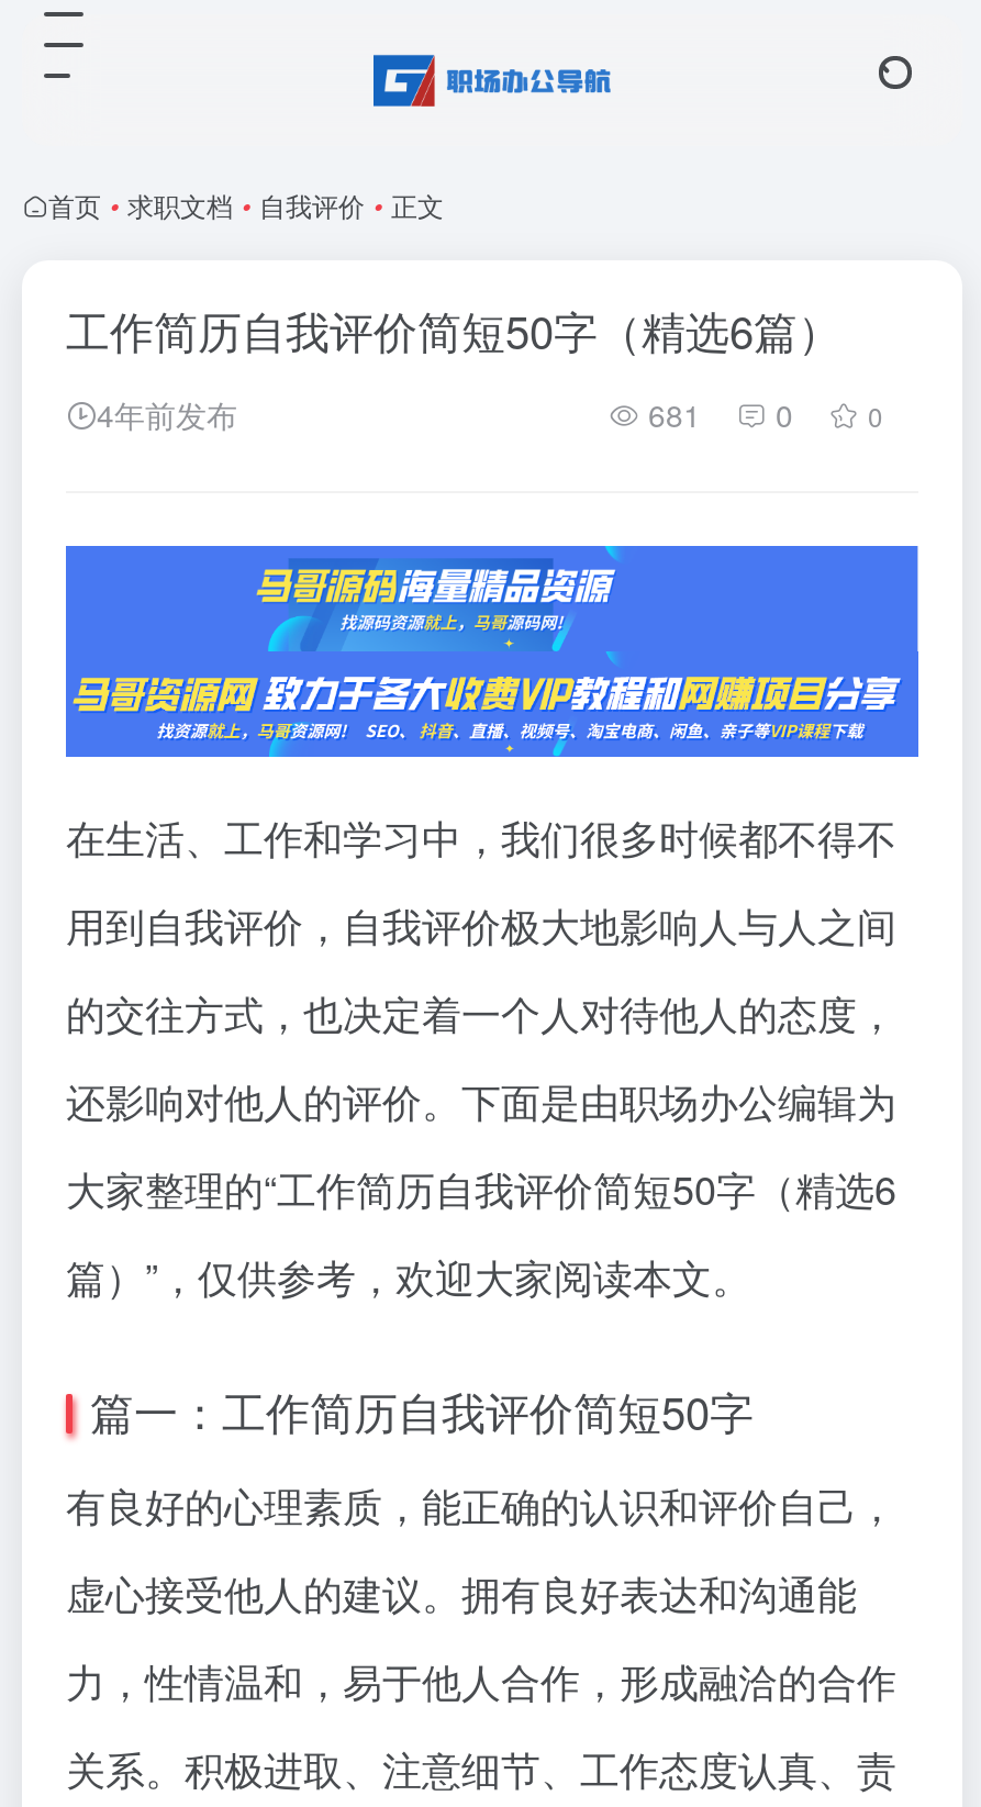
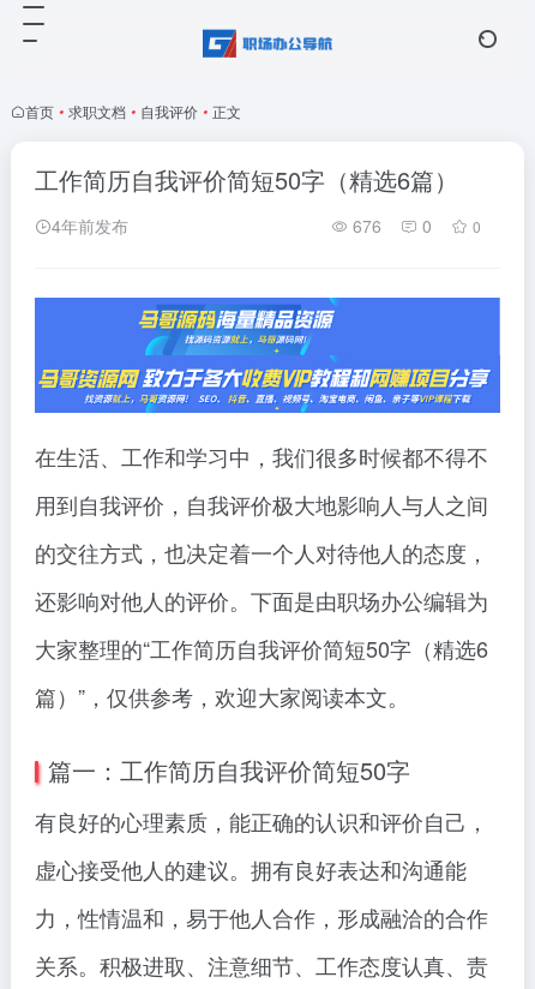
- 681 0 0
+ 676 0 0
